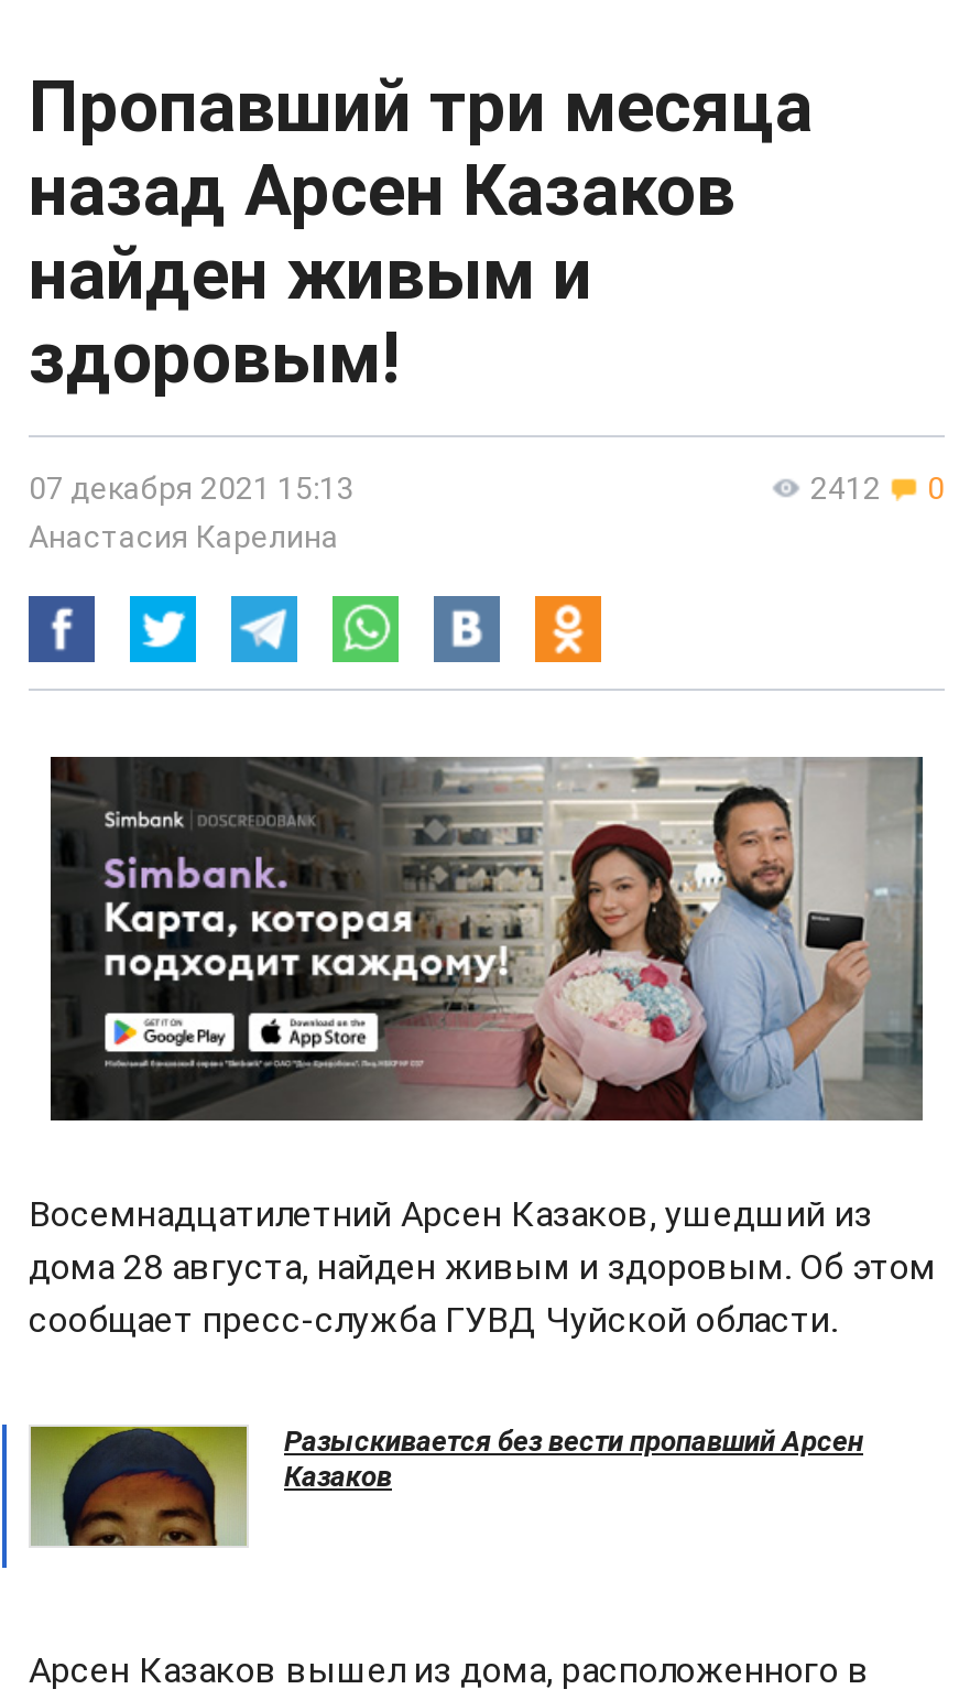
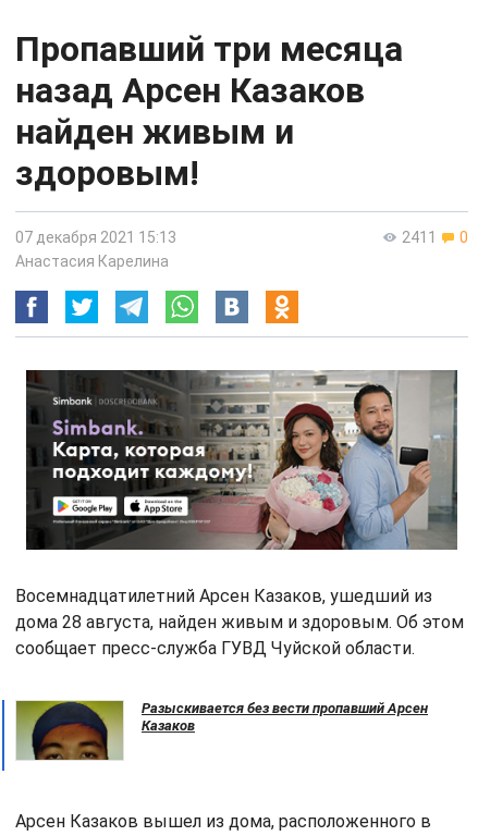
- 2412 0
+ 2411 0
